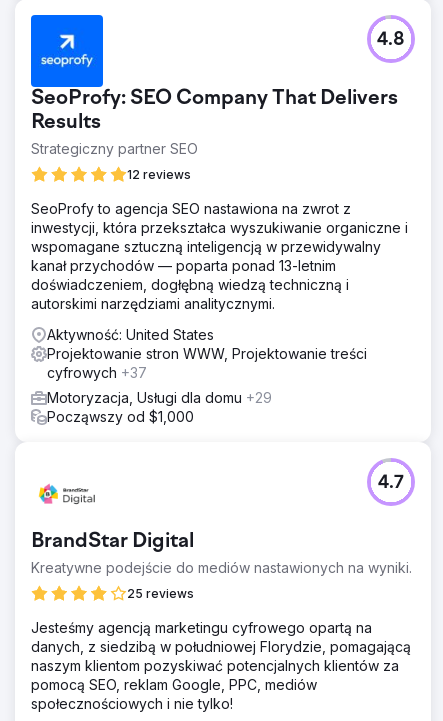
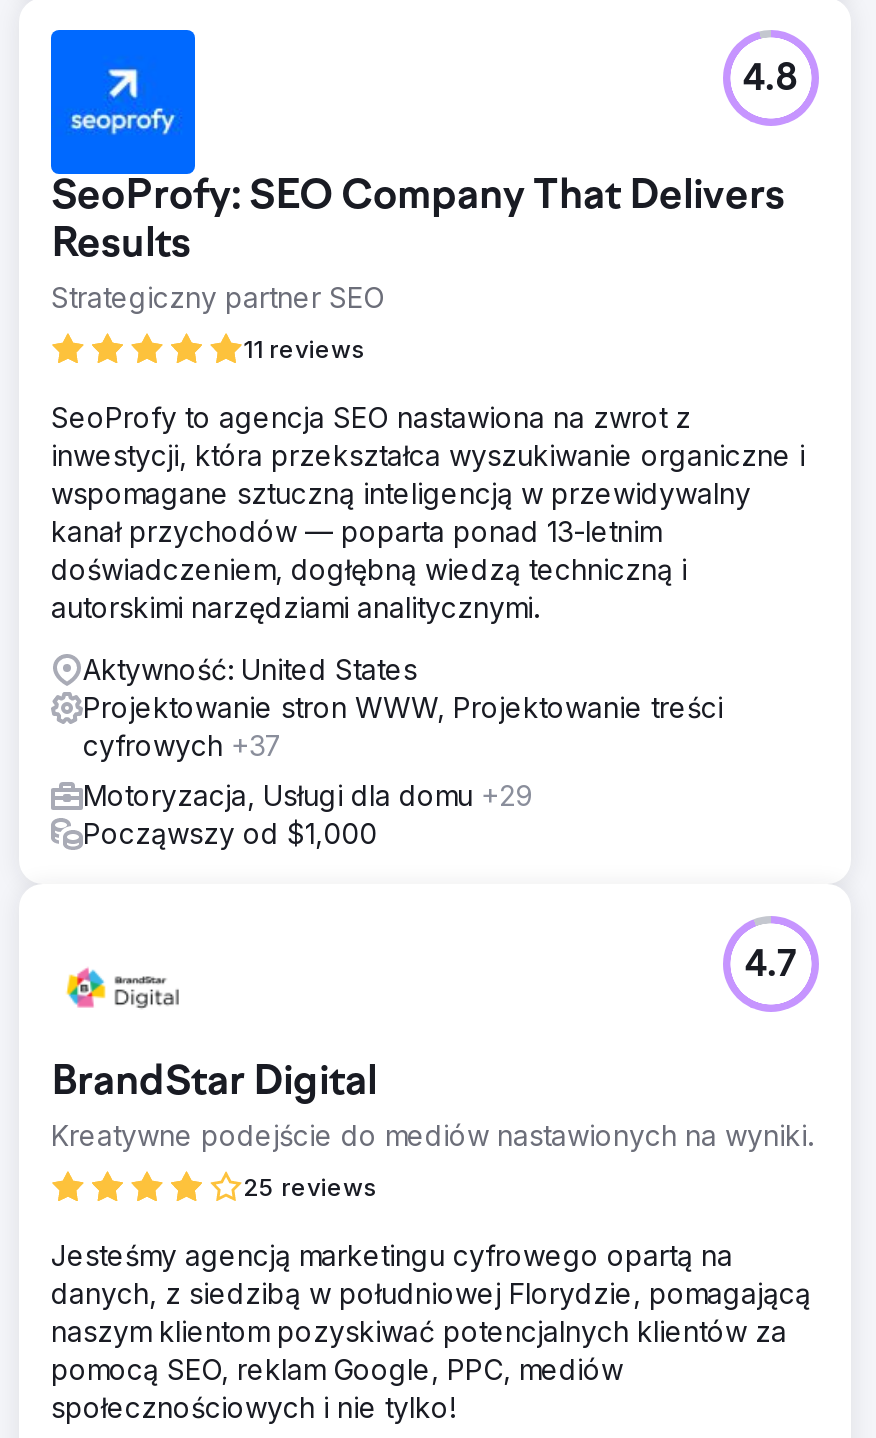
- 12 reviews
+ 11 reviews
